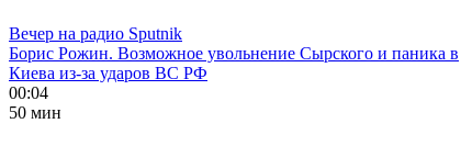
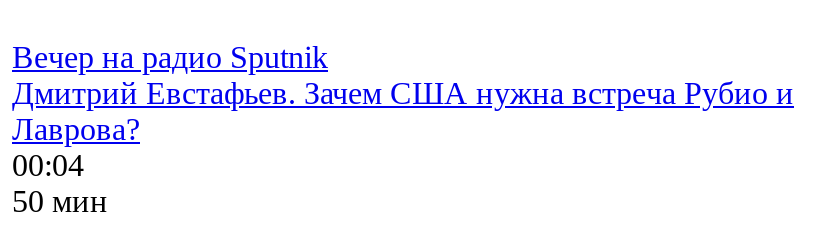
- Борис Рожин. Возможное увольнение Сырского и паника в
- Киева из-за ударов ВС РФ
+ Дмитрий Евстафьев. Зачем США нужна встреча Рубио и
+ Лаврова?
